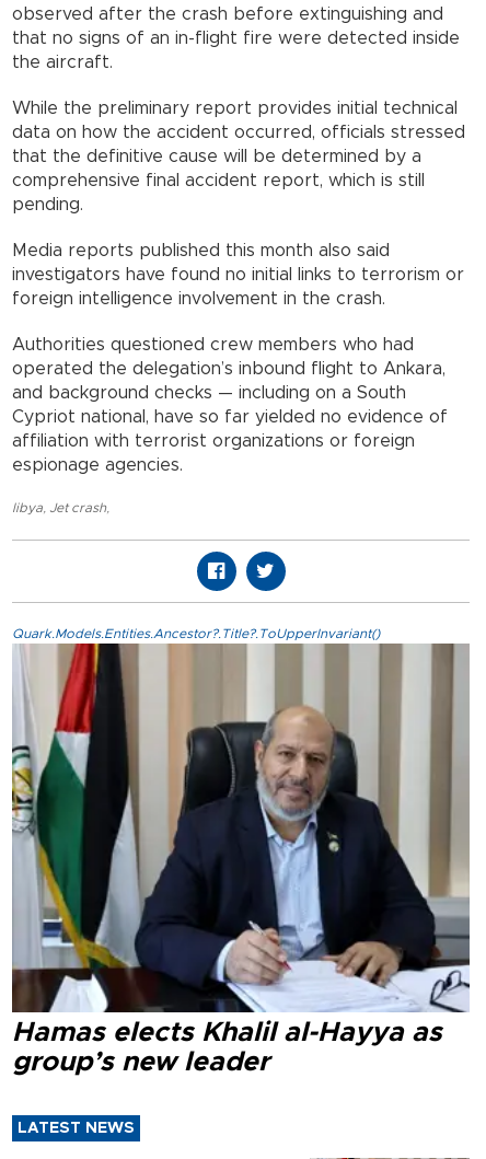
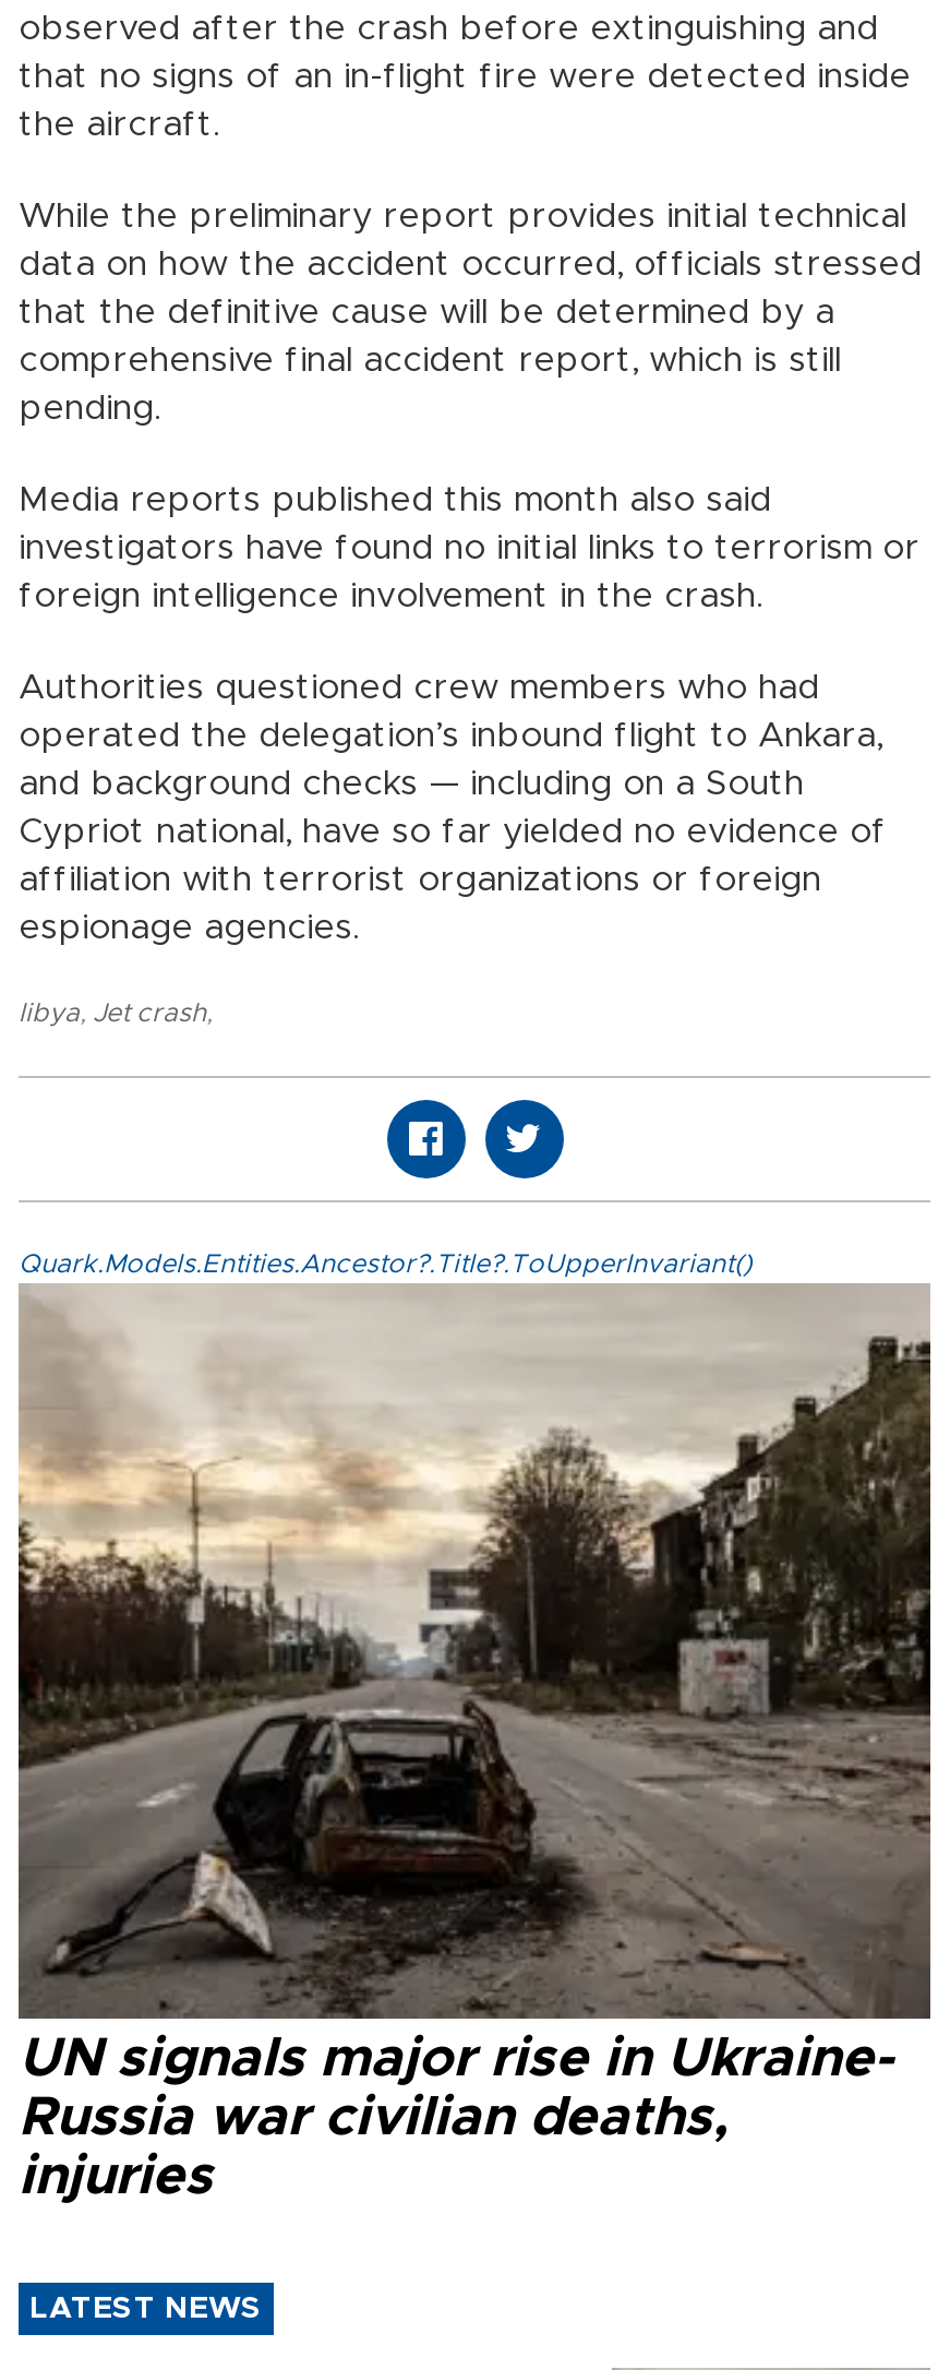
- [image]
- Hamas elects Khalil al-Hayya as
- group’s new leader
+ [image]
+ UN signals major rise in Ukraine-
+ Russia war civilian deaths,
+ injuries
